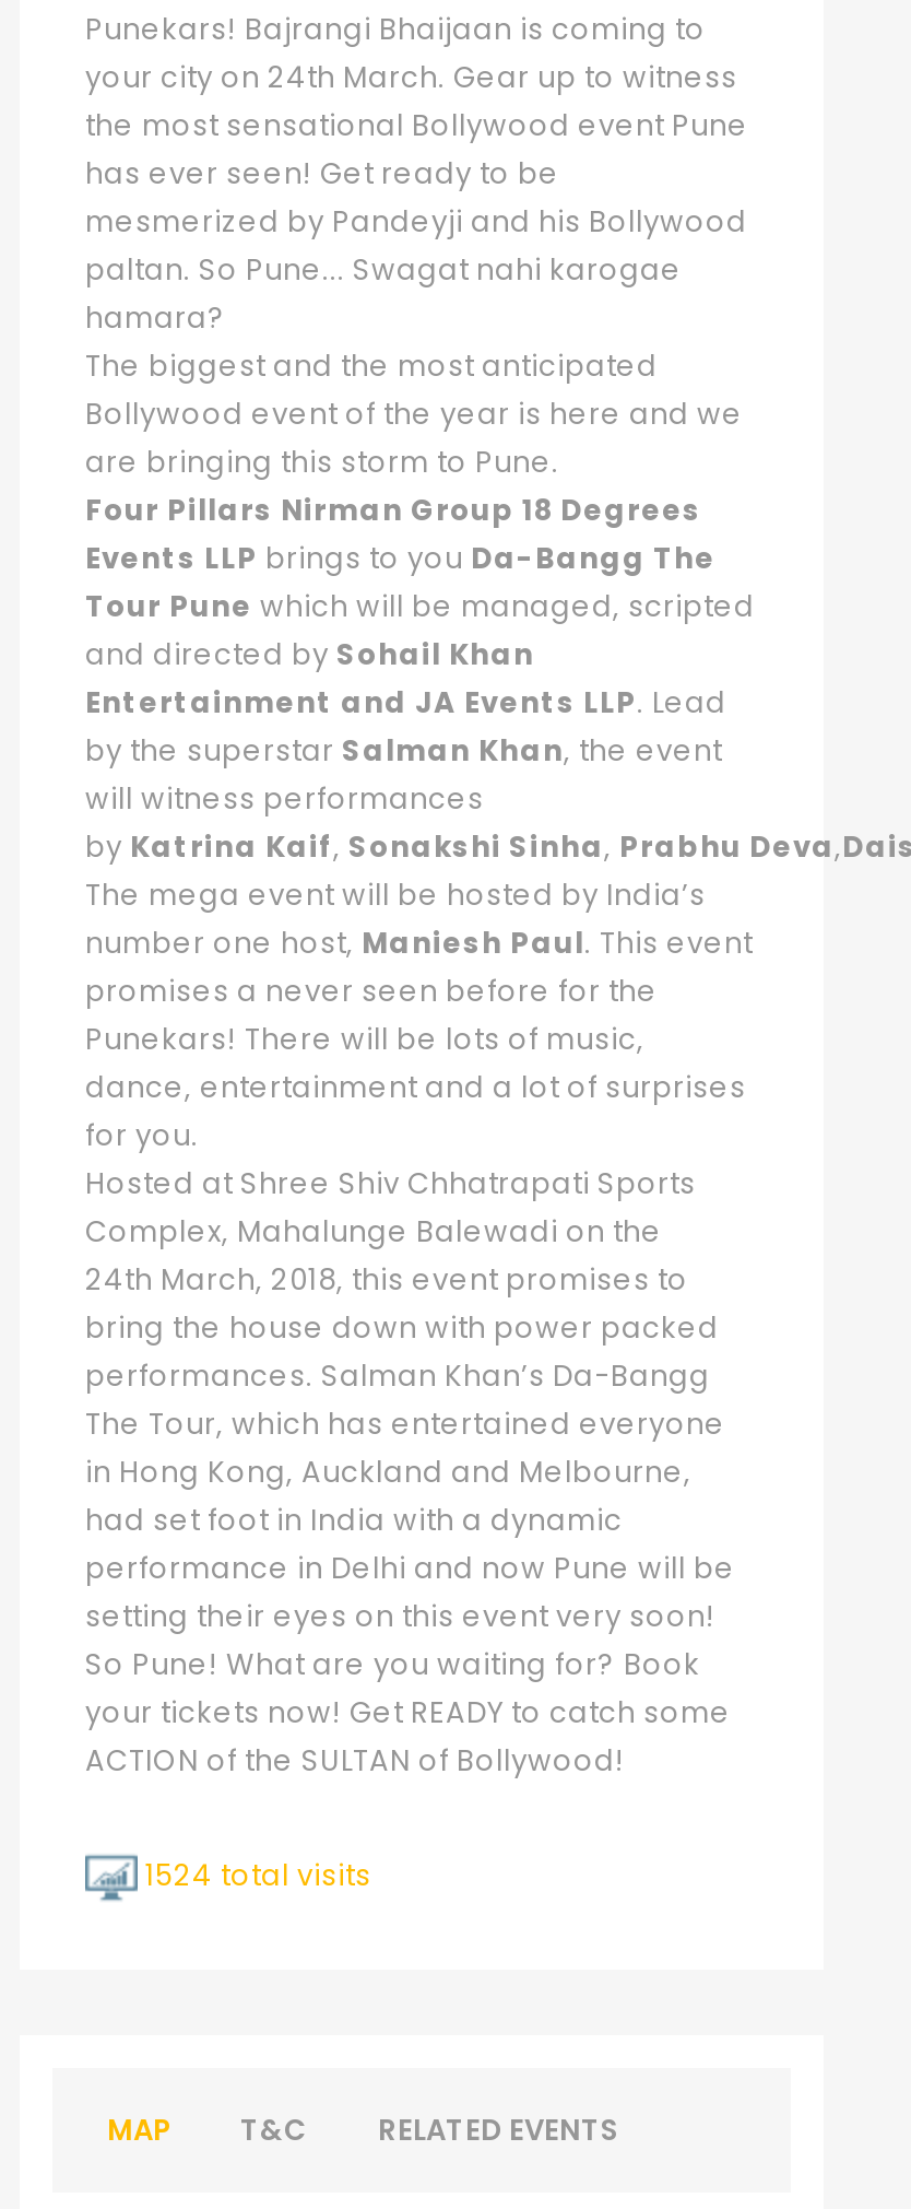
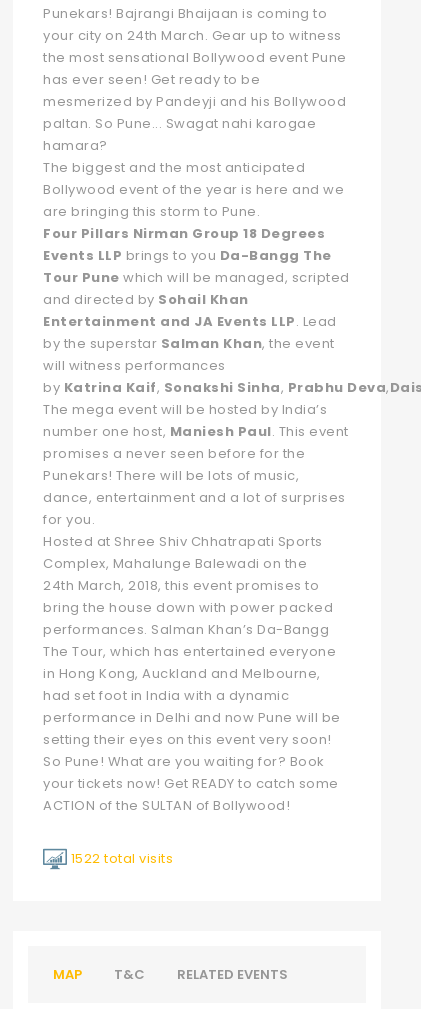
- 1524 total visits
+ 1522 total visits
